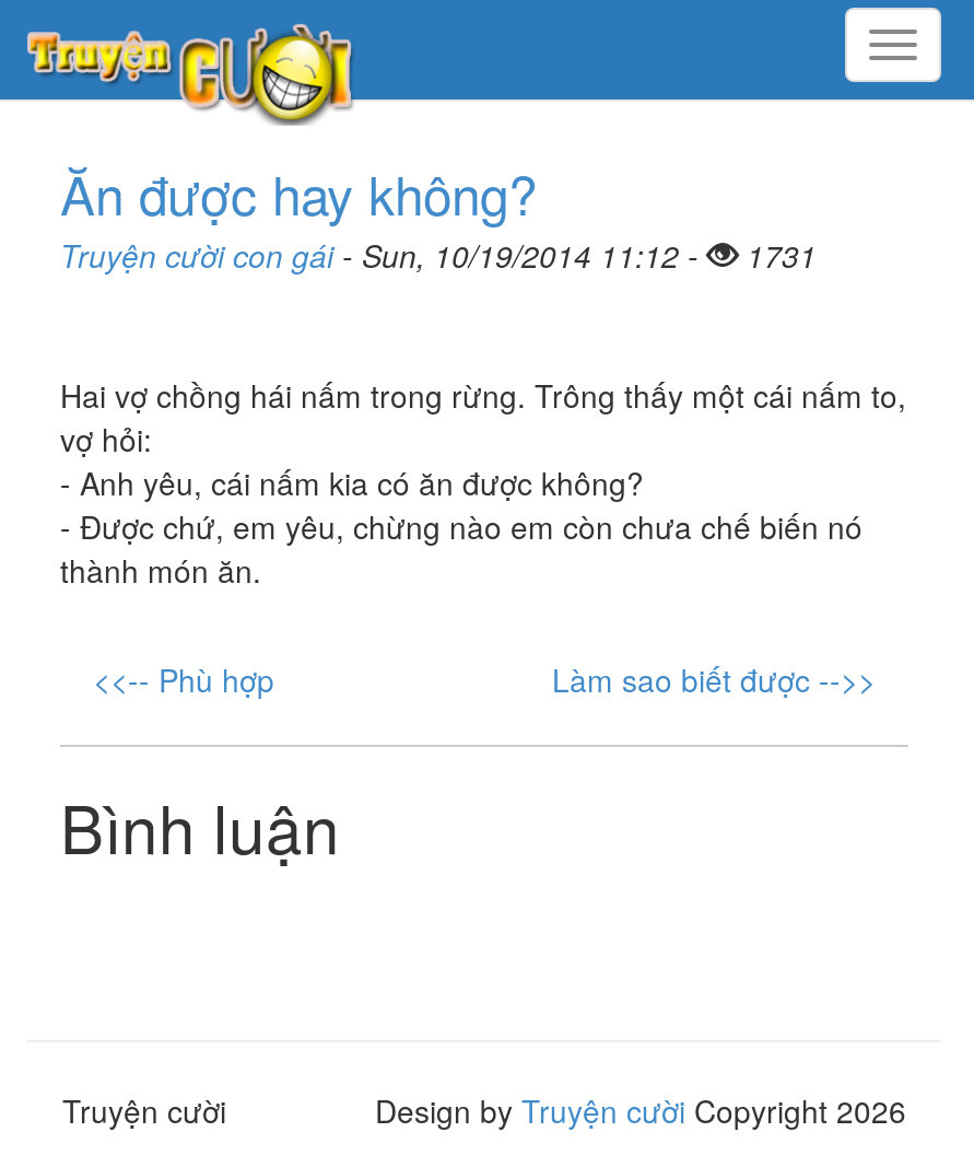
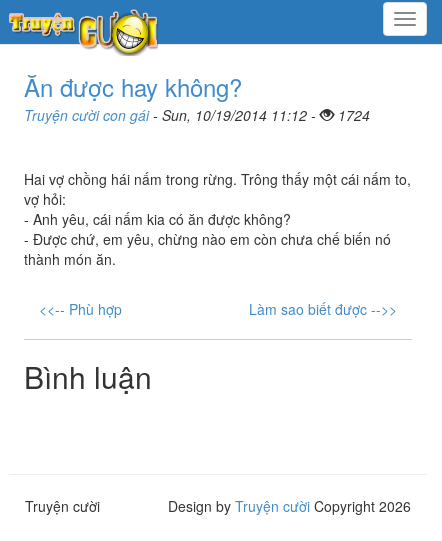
- Truyện cười con gái - Sun, 10/19/2014 11:12 - 1731
+ Truyện cười con gái - Sun, 10/19/2014 11:12 - 1724
